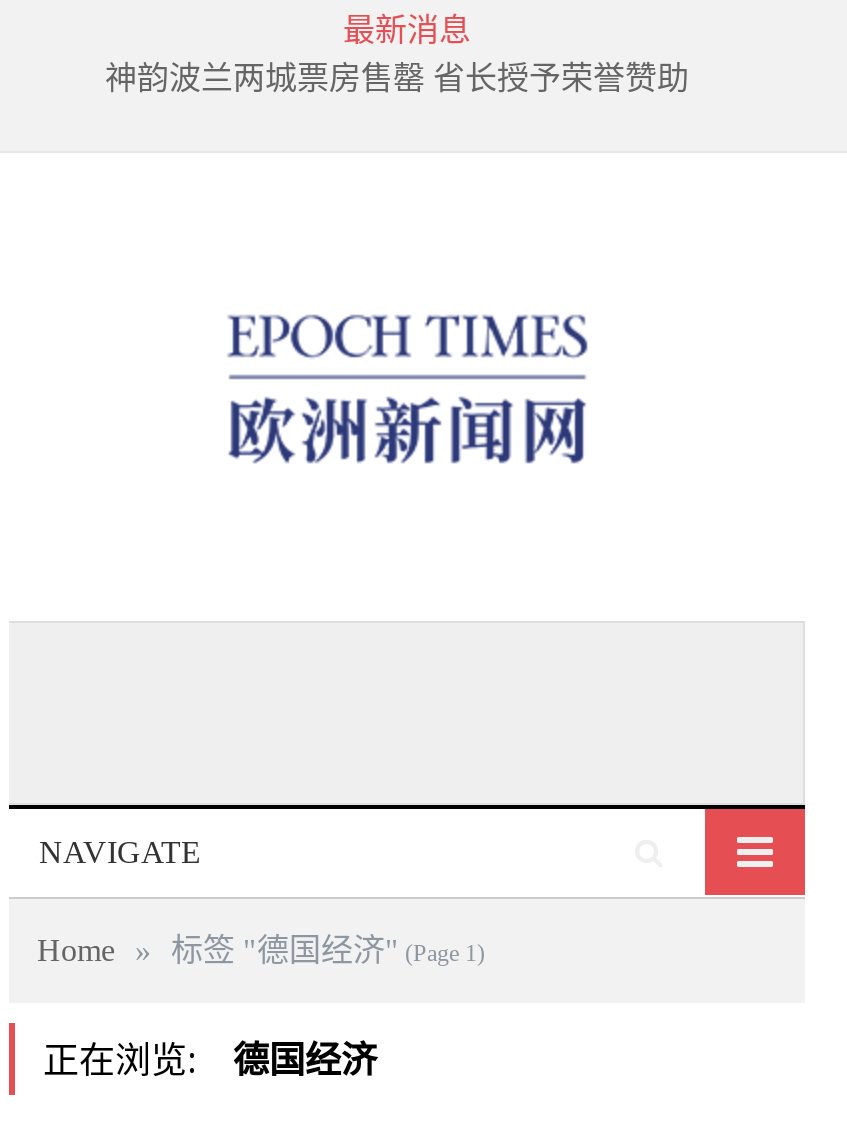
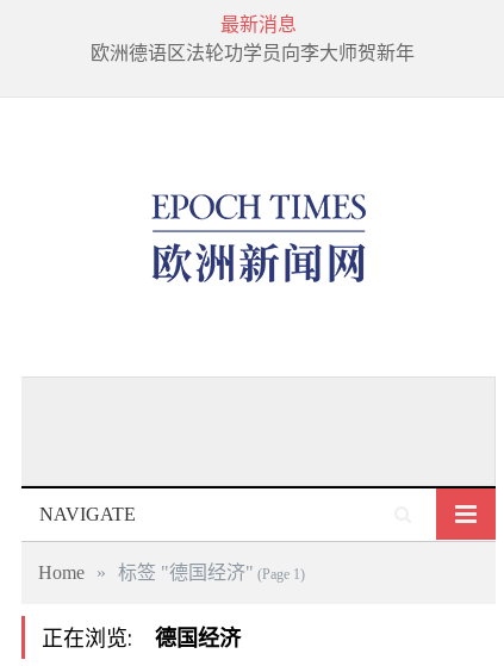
- 神韵波兰两城票房售罄 省长授予荣誉赞助
+ 欧洲德语区法轮功学员向李大师贺新年
